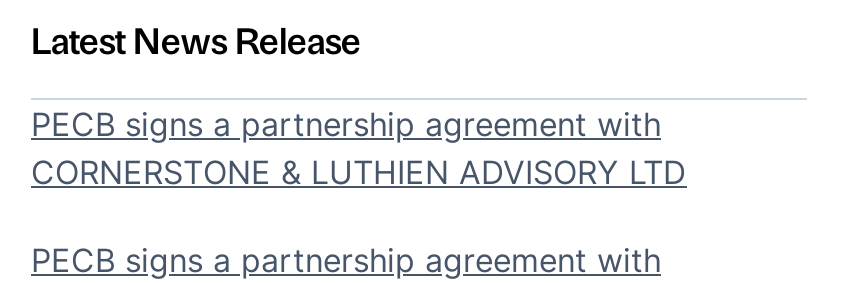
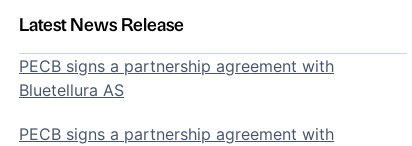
- CORNERSTONE & LUTHIEN ADVISORY LTD
+ Bluetellura AS
